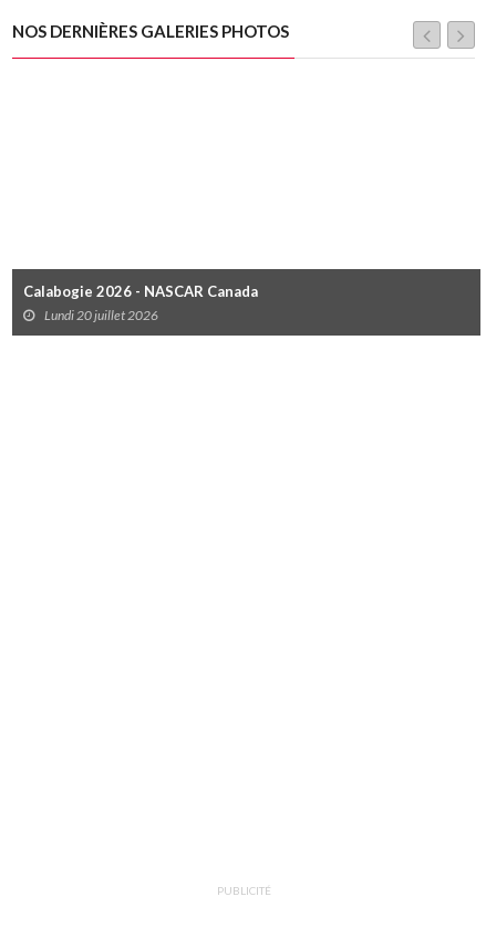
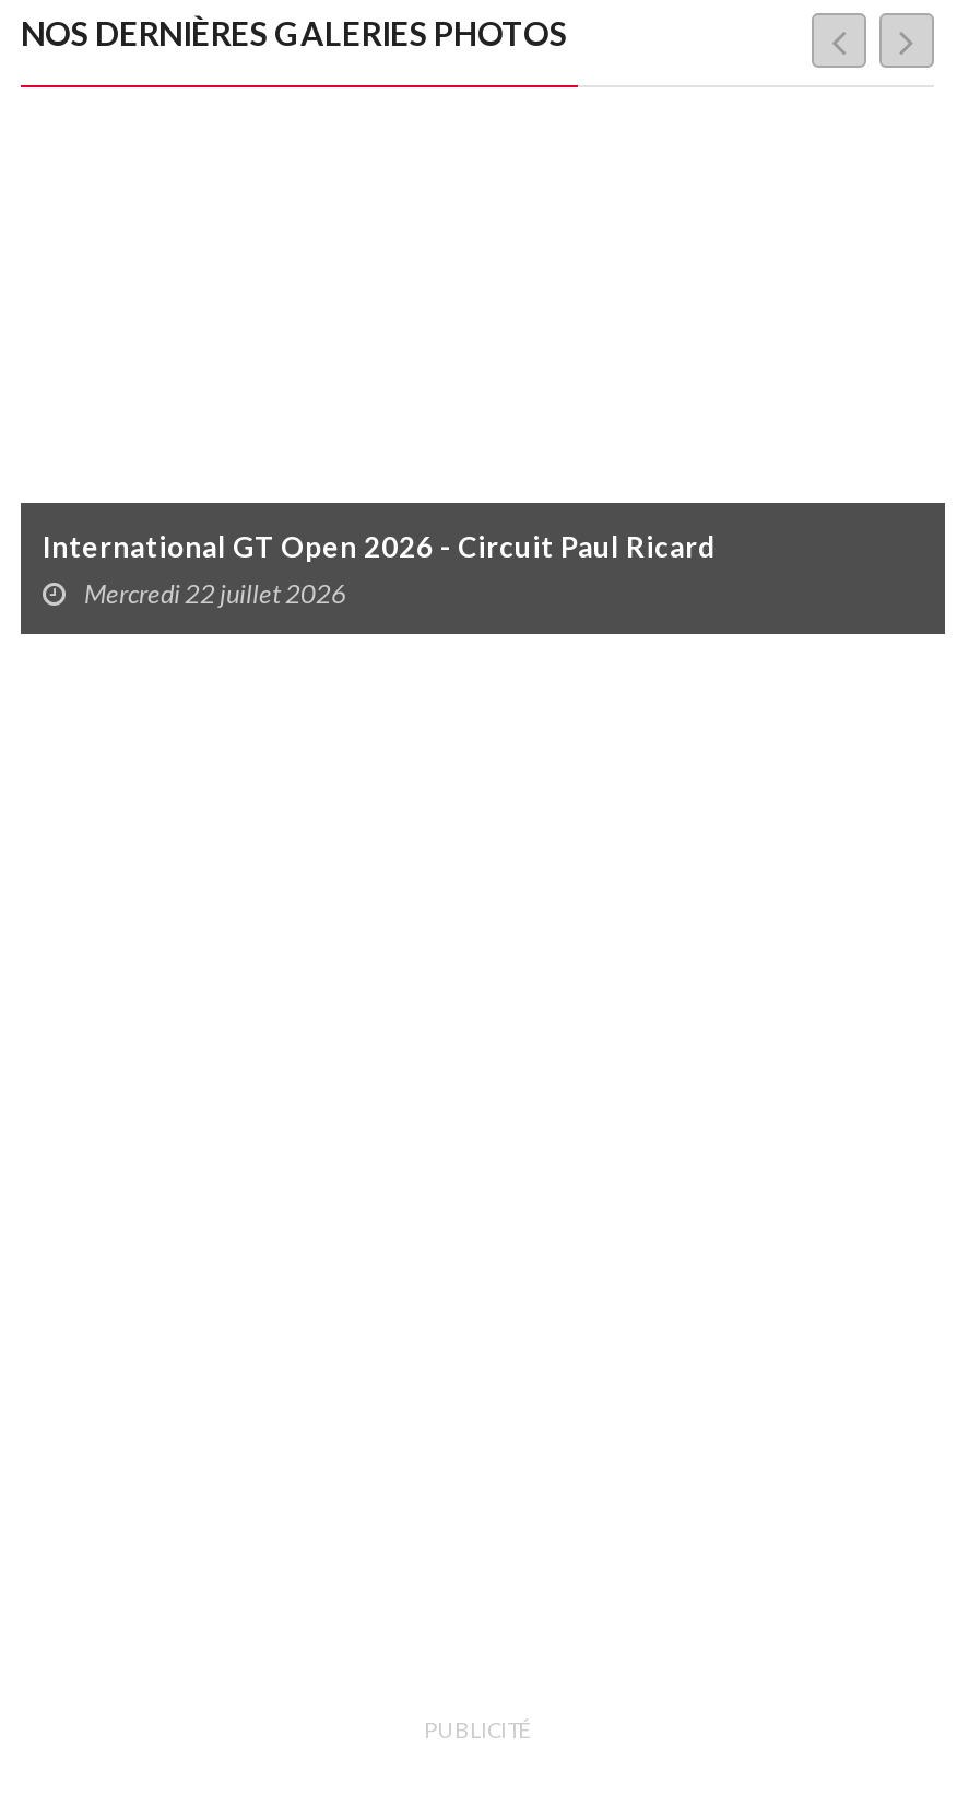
- Calabogie 2026 - NASCAR Canada
- Lundi 20 juillet 2026
+ International GT Open 2026 - Circuit Paul Ricard
+ Mercredi 22 juillet 2026
